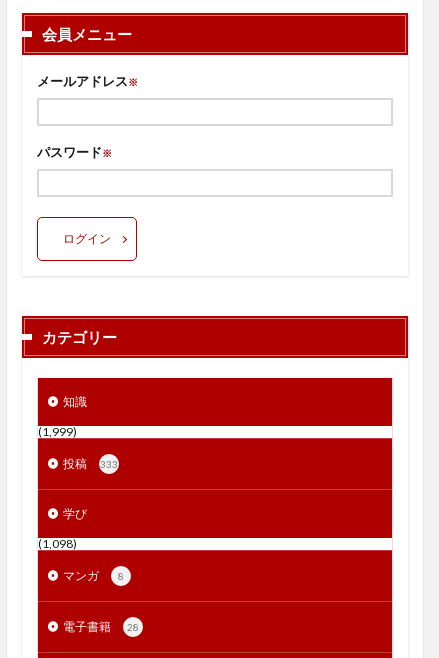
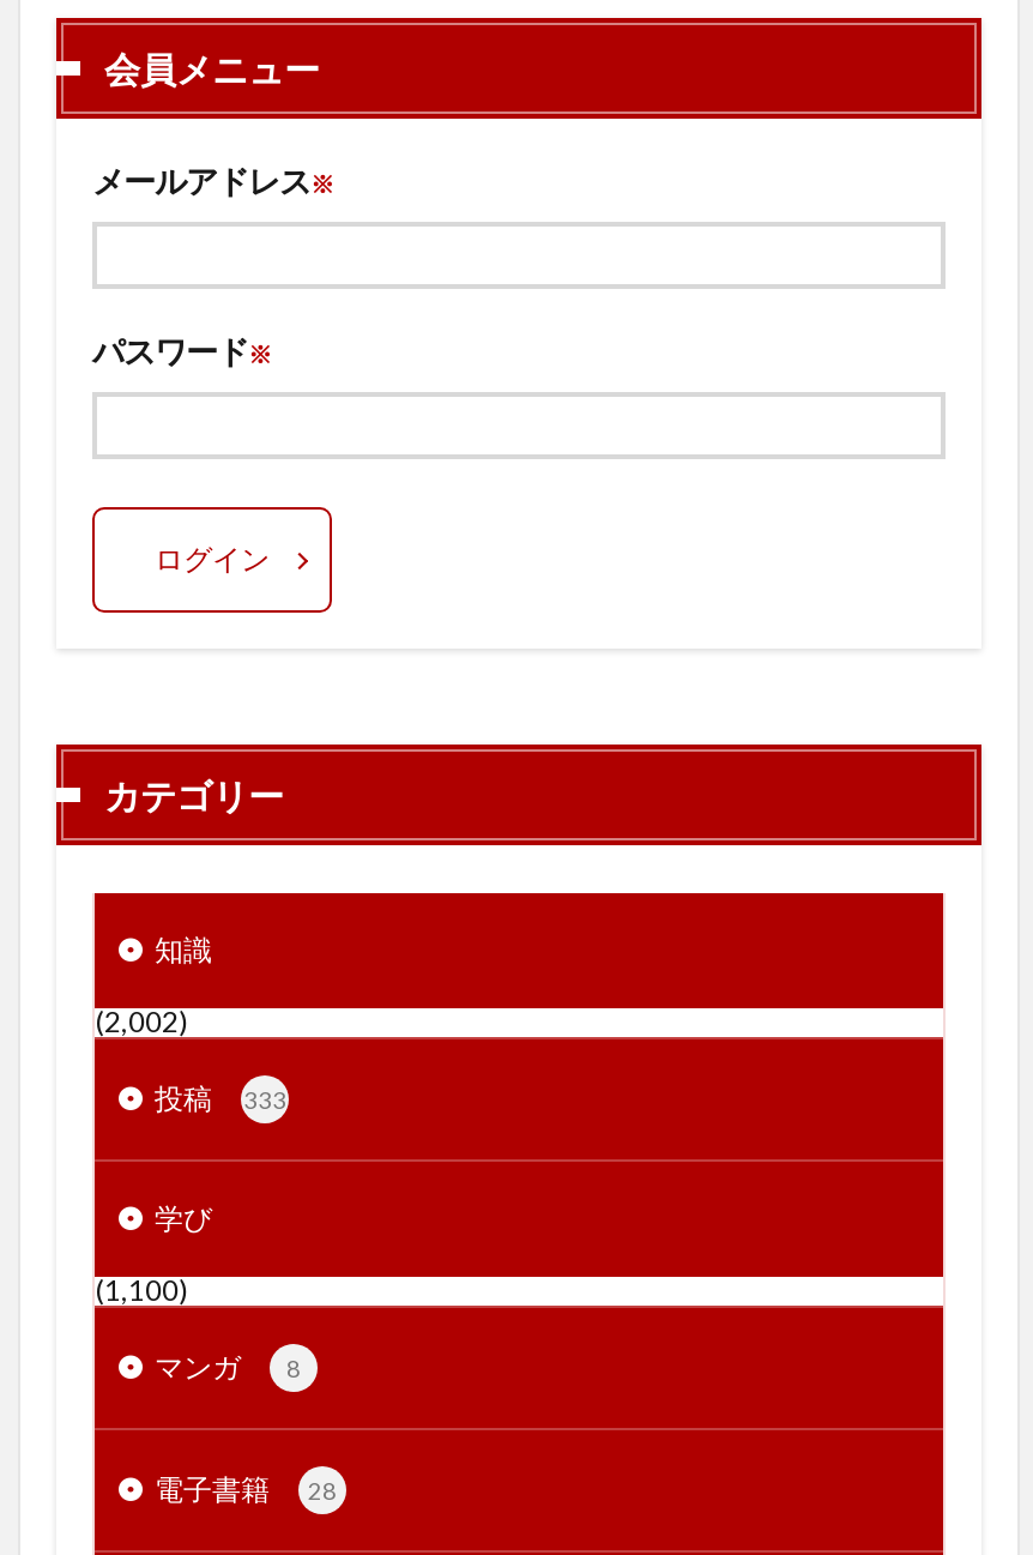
- (1,999)
+ (2,002)

- (1,098)
+ (1,100)
